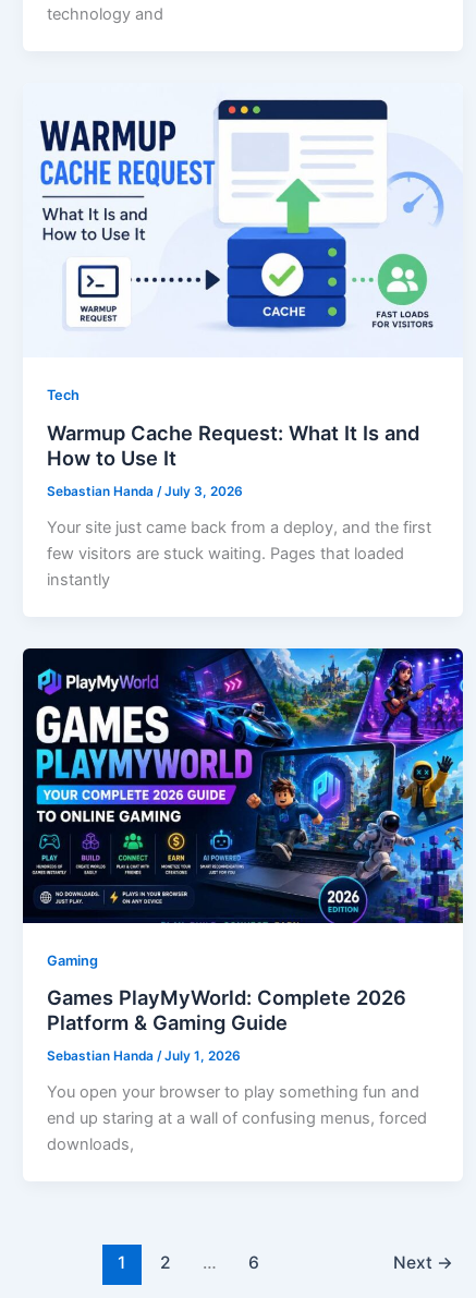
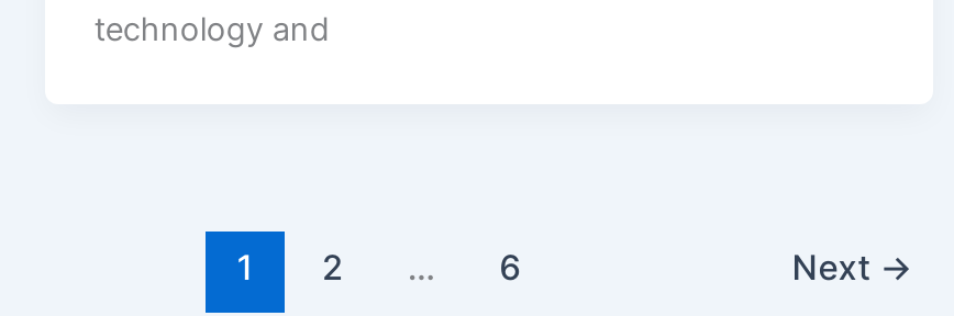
- [image]

- Tech
- Warmup Cache Request: What It Is and
- How to Use It
- Sebastian Handa / July 3, 2026
- Your site just came back from a deploy, and the first
- few visitors are stuck waiting. Pages that loaded
- instantly

- [image]
- Gaming
- Games PlayMyWorld: Complete 2026
- Platform & Gaming Guide
- Sebastian Handa / July 1, 2026
- You open your browser to play something fun and
- end up staring at a wall of confusing menus, forced
- downloads,
